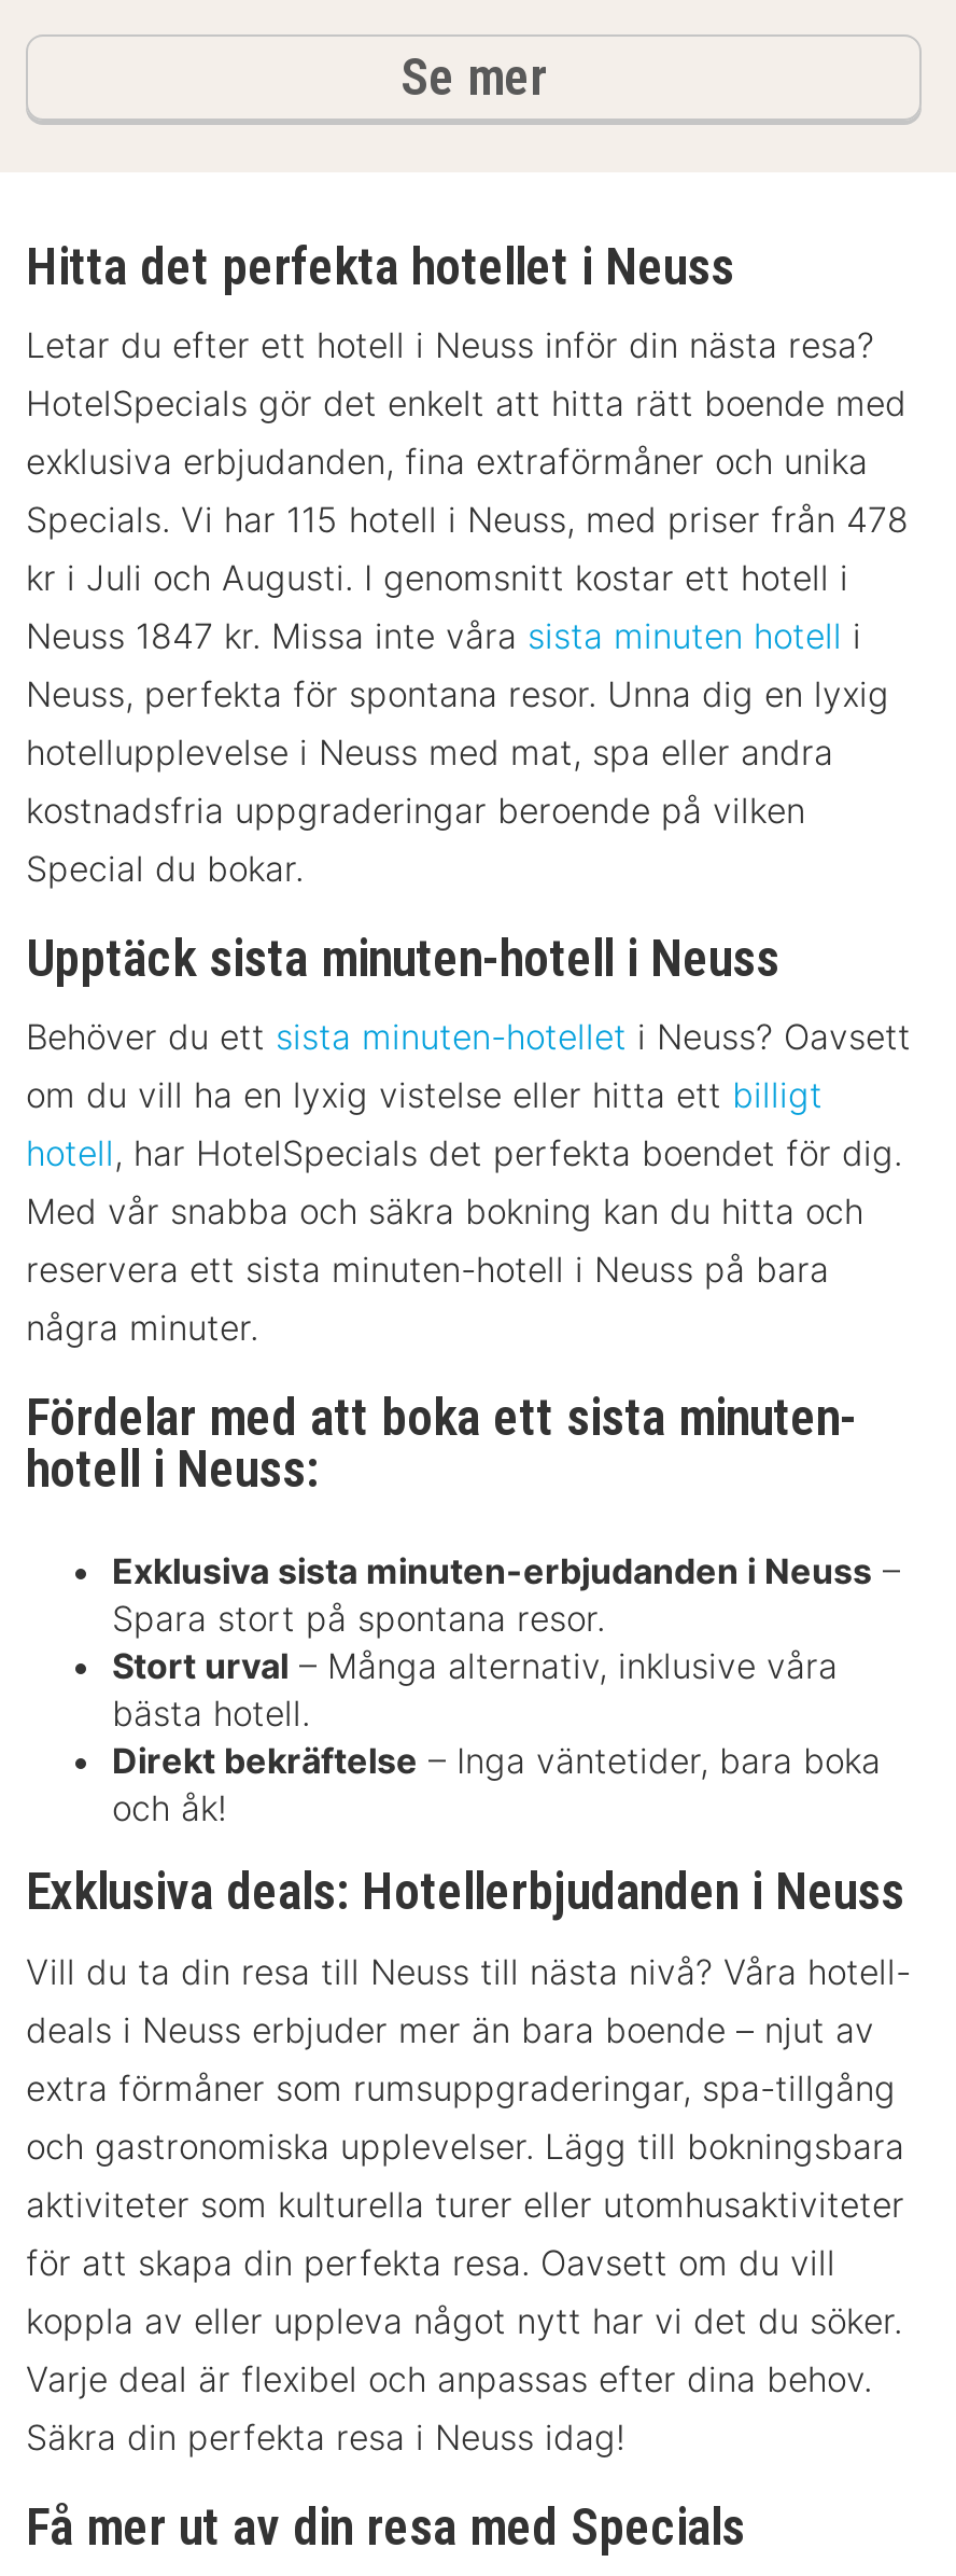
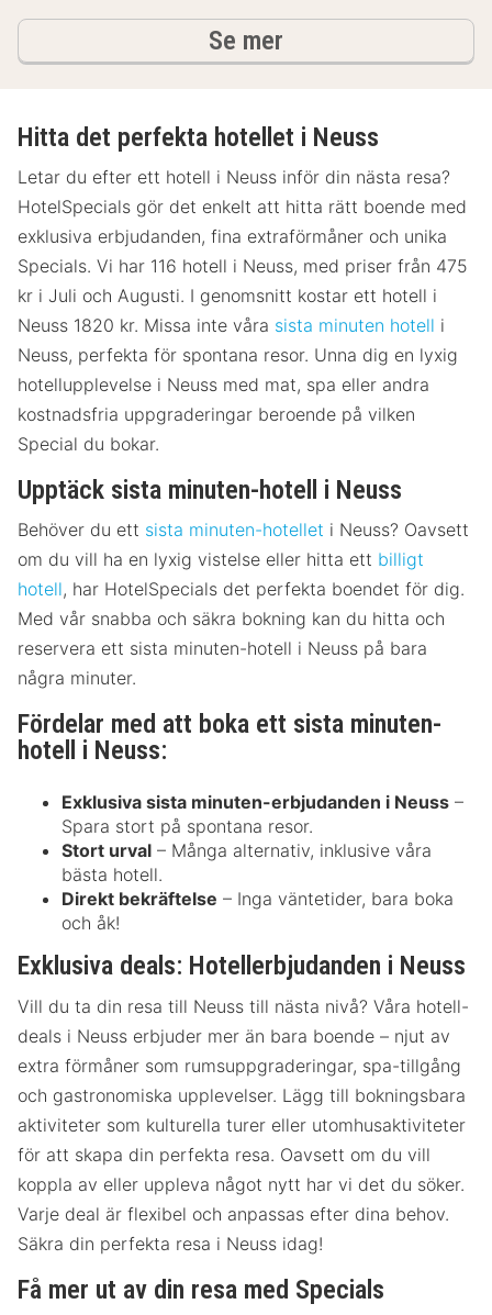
- Specials. Vi har 115 hotell i Neuss, med priser från 478
+ Specials. Vi har 116 hotell i Neuss, med priser från 475

- Neuss 1847 kr. Missa inte våra sista minuten hotell i
+ Neuss 1820 kr. Missa inte våra sista minuten hotell i
